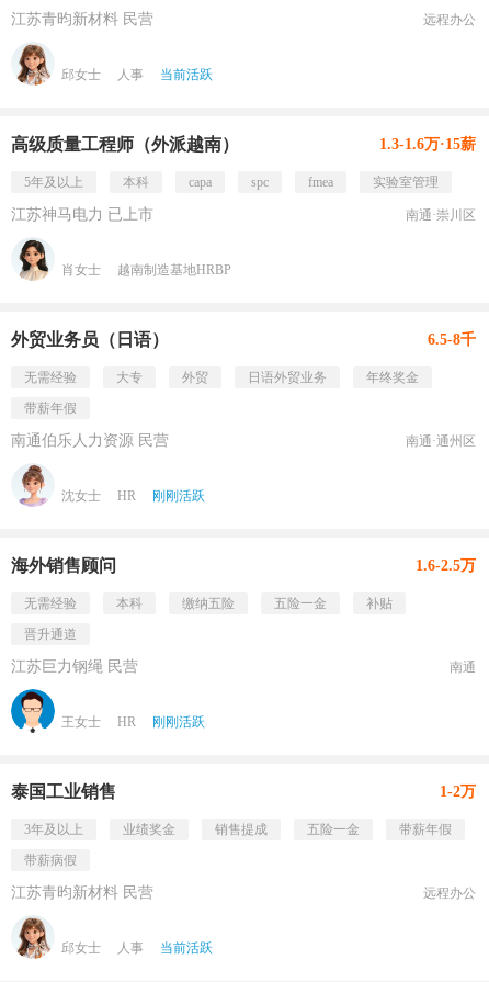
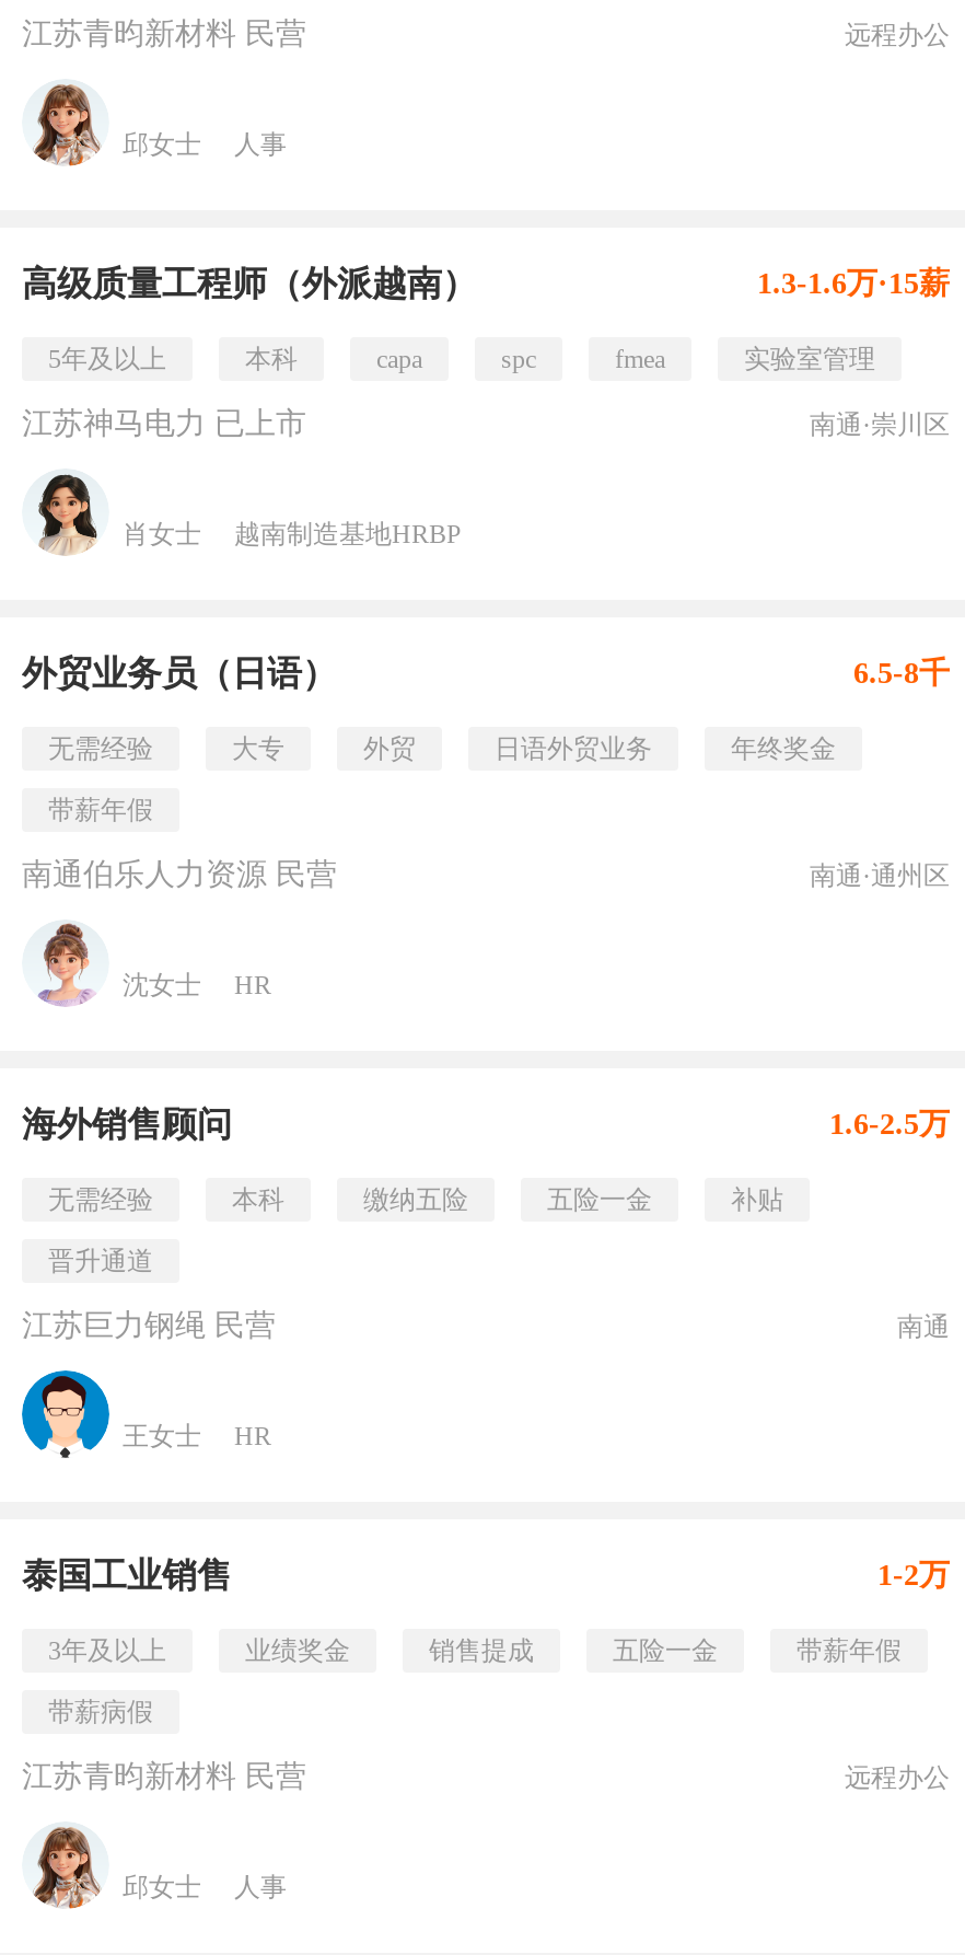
- 当前活跃

- 刚刚活跃

- 刚刚活跃

- 当前活跃
